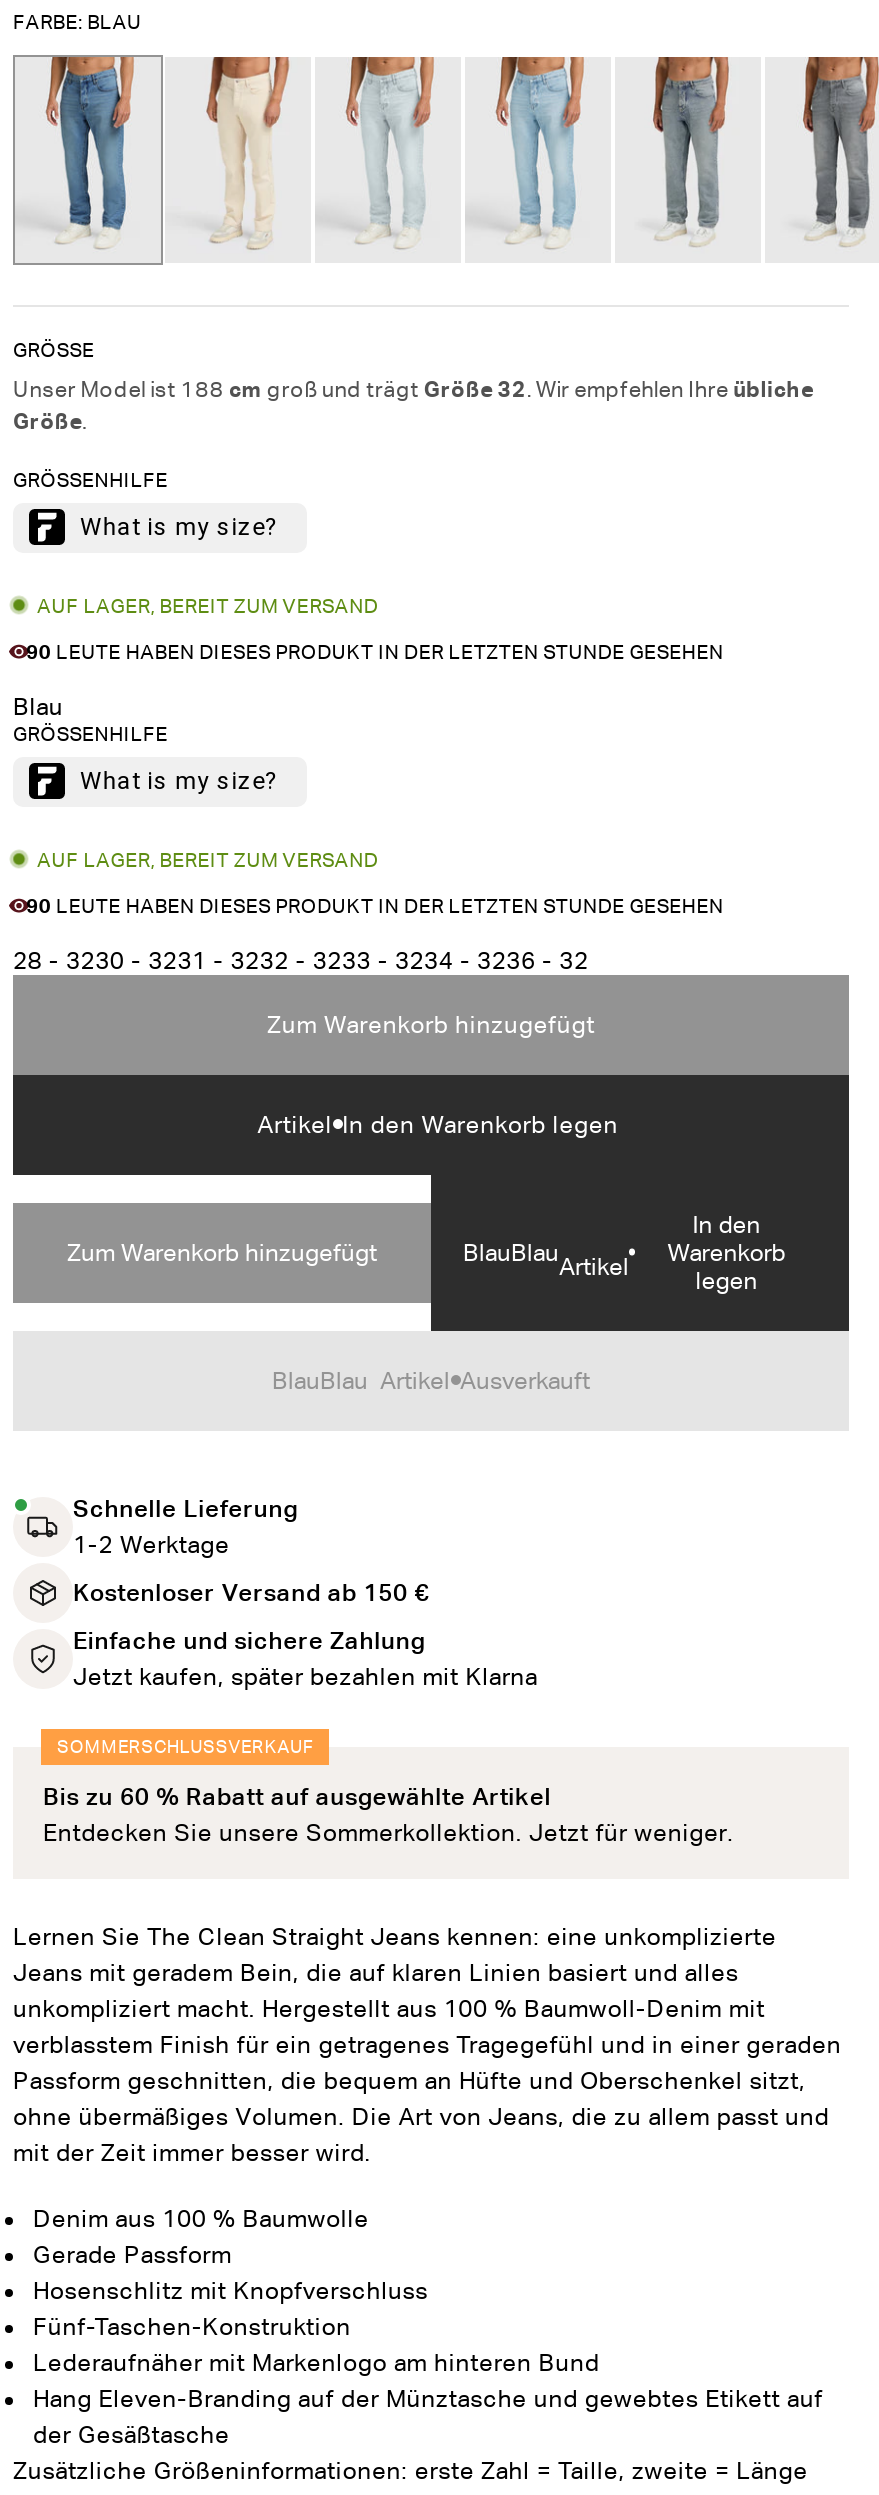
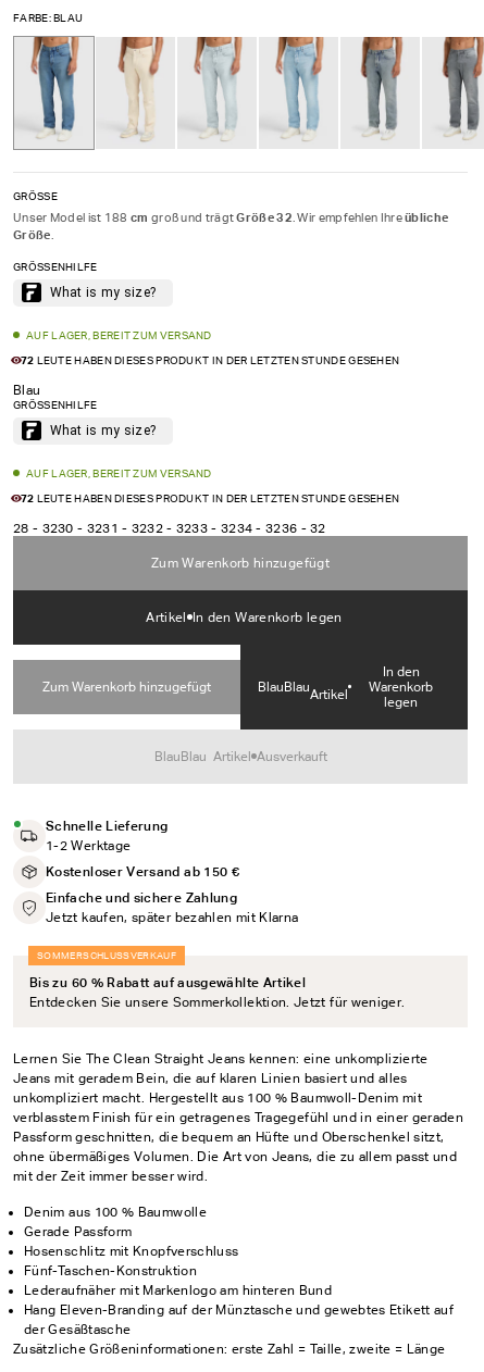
- 90 LEUTE HABEN DIESES PRODUKT IN DER LETZTEN STUNDE GESEHEN
+ 72 LEUTE HABEN DIESES PRODUKT IN DER LETZTEN STUNDE GESEHEN

- 90 LEUTE HABEN DIESES PRODUKT IN DER LETZTEN STUNDE GESEHEN
+ 72 LEUTE HABEN DIESES PRODUKT IN DER LETZTEN STUNDE GESEHEN
